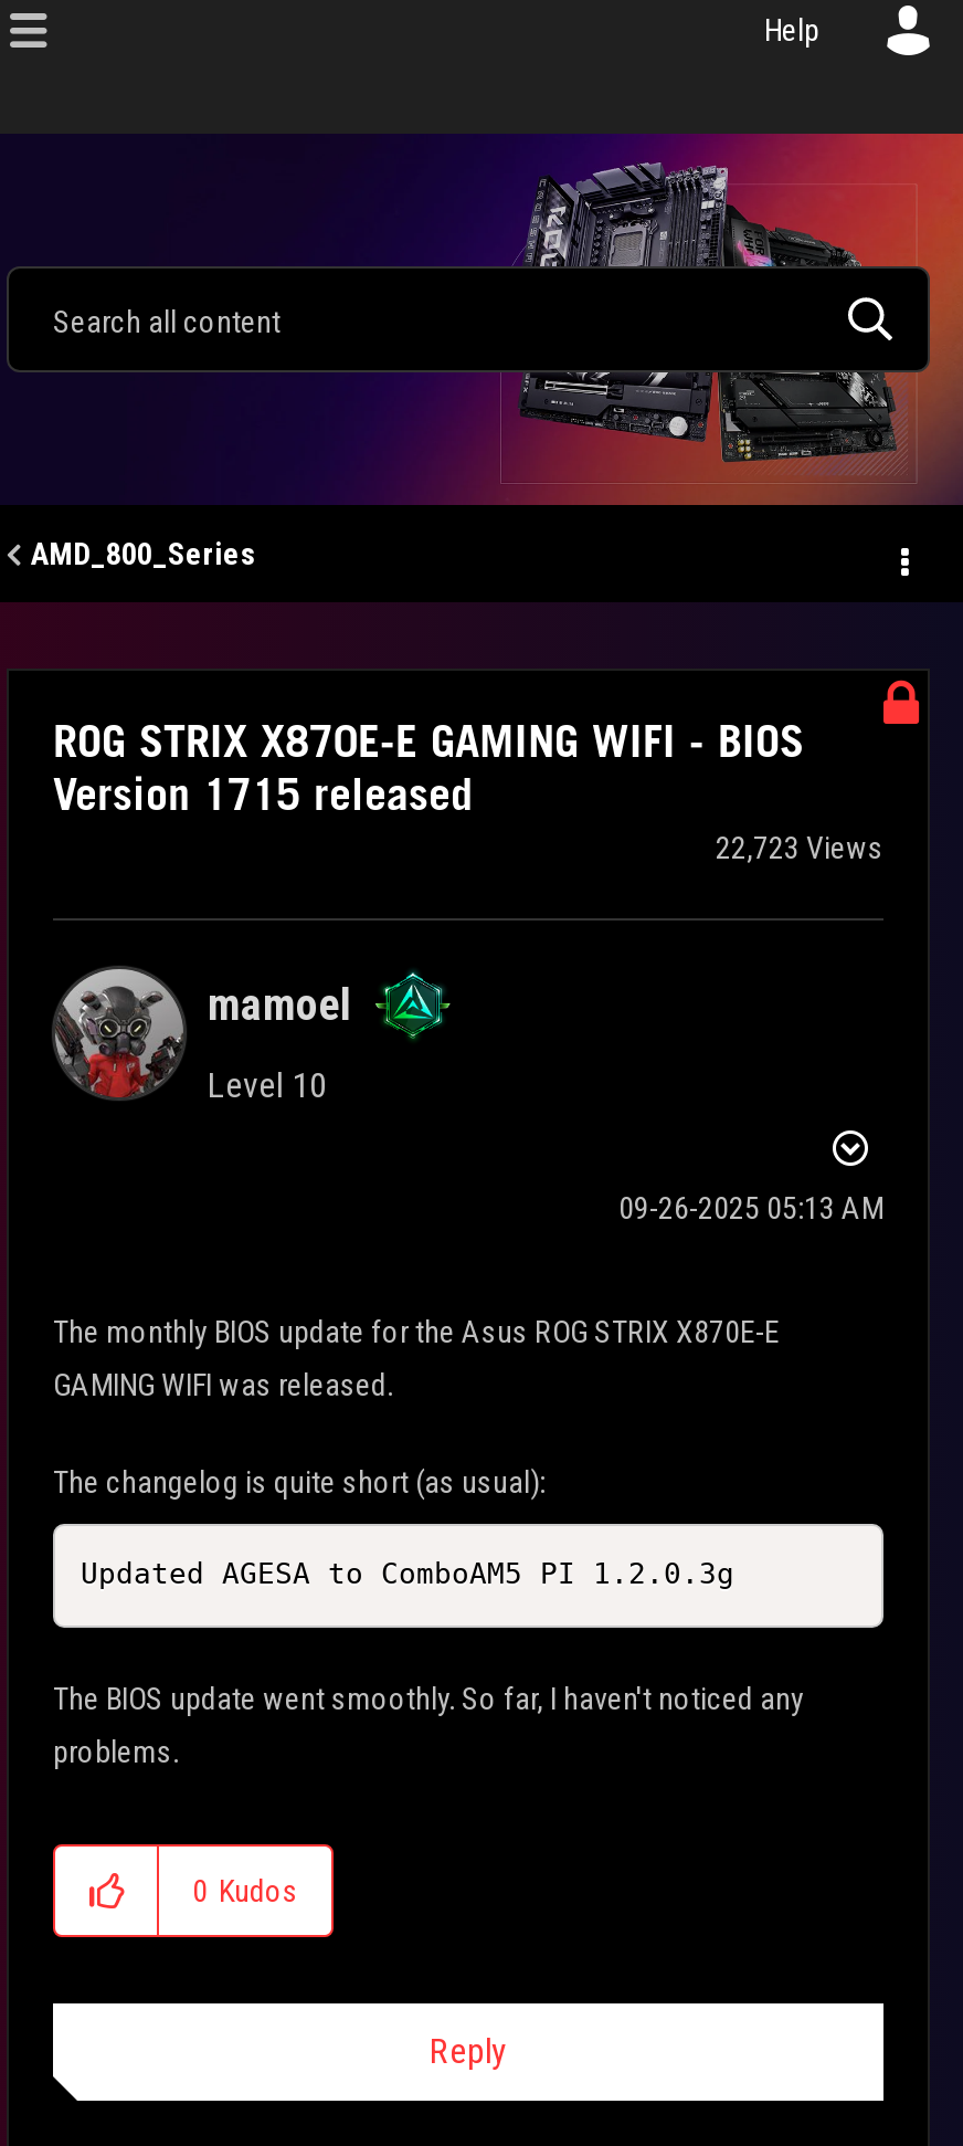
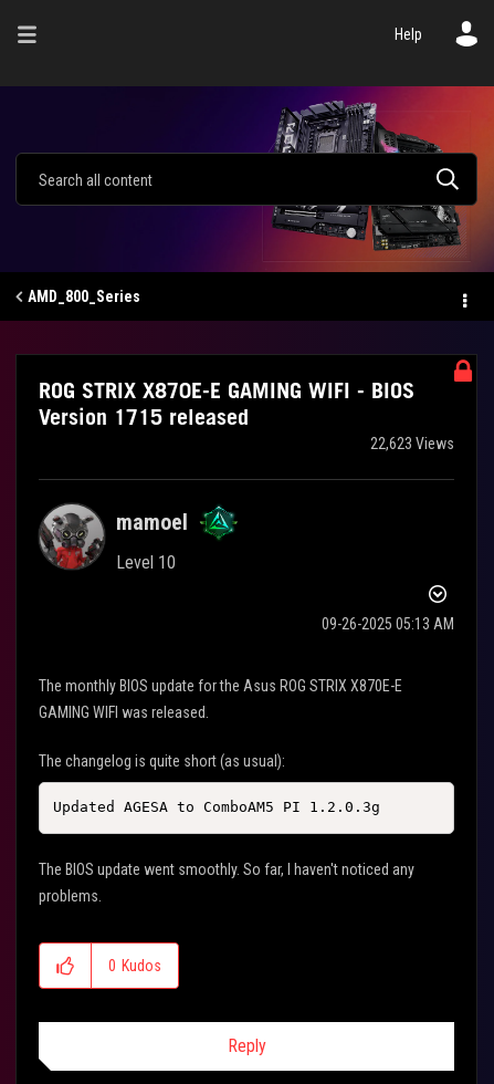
- 22,723 Views
+ 22,623 Views
